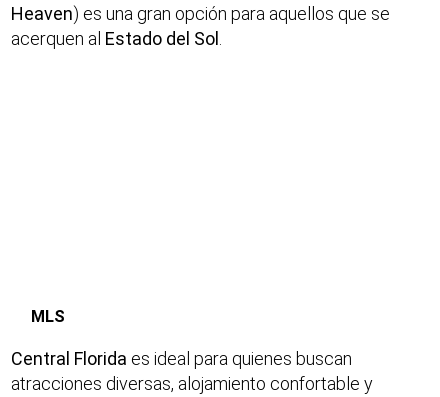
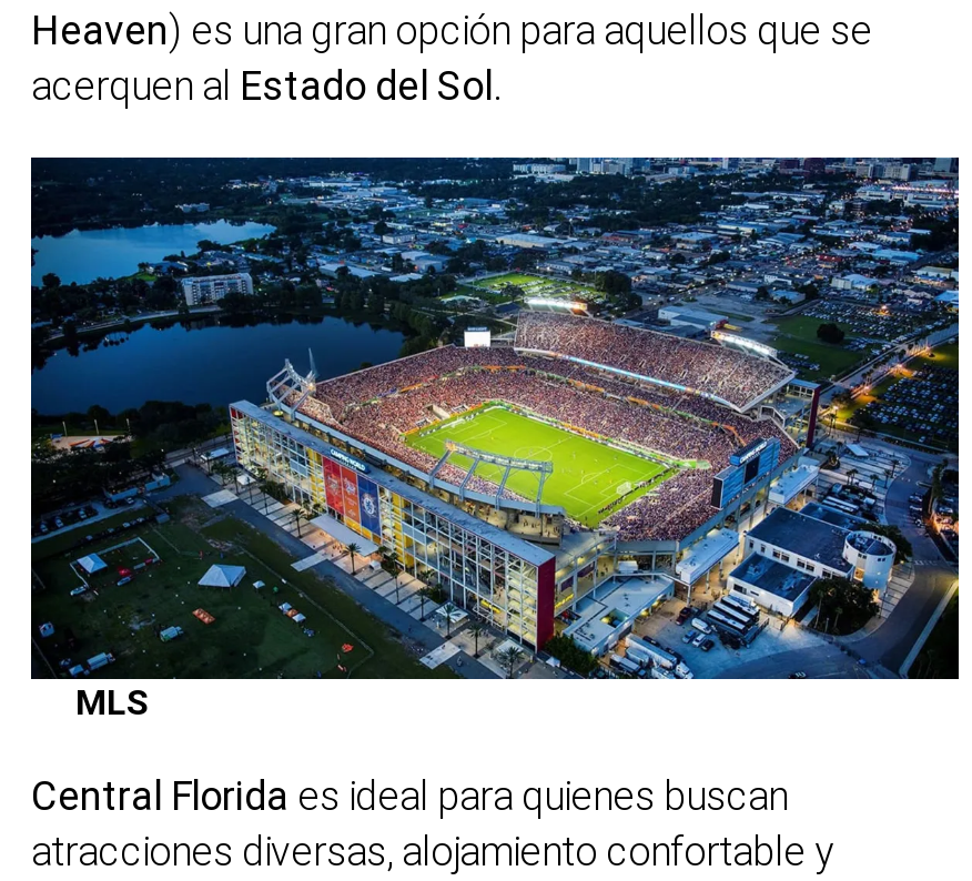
+ [image]
